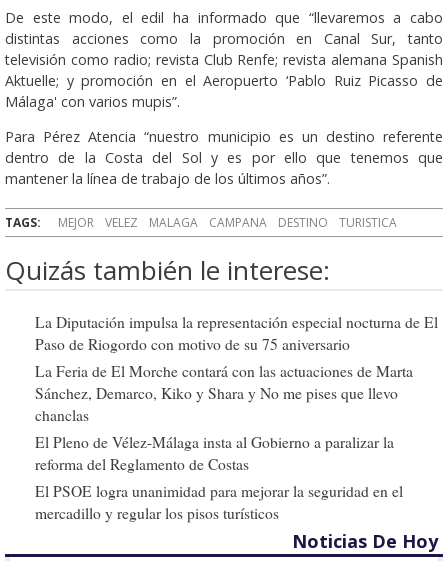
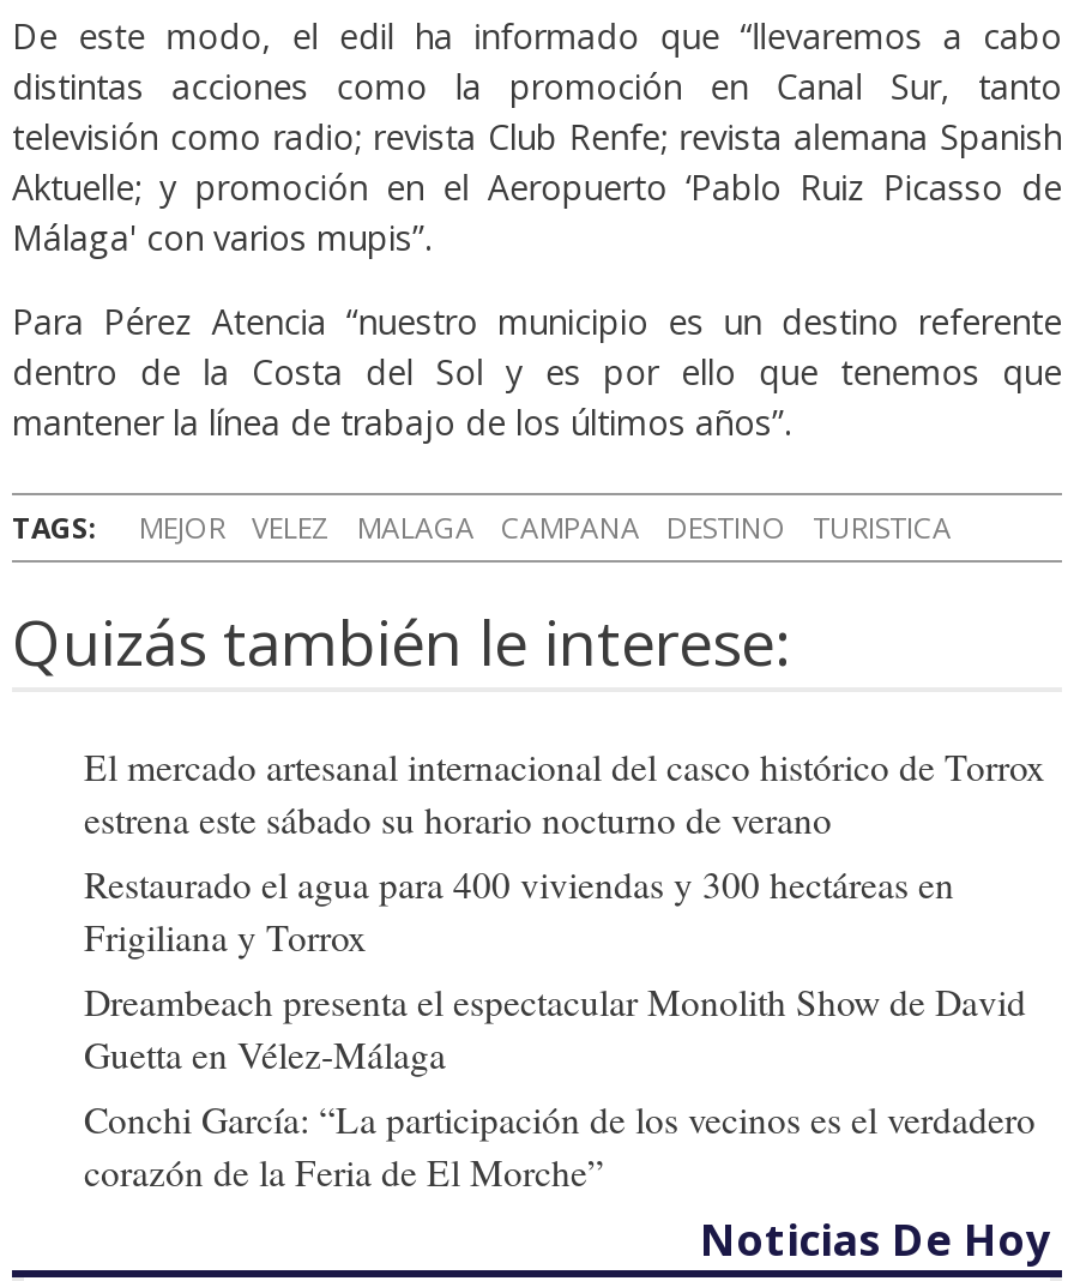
- La Diputación impulsa la representación especial nocturna de El
- Paso de Riogordo con motivo de su 75 aniversario
- La Feria de El Morche contará con las actuaciones de Marta
- Sánchez, Demarco, Kiko y Shara y No me pises que llevo
- chanclas
- El Pleno de Vélez-Málaga insta al Gobierno a paralizar la
- reforma del Reglamento de Costas
- El PSOE logra unanimidad para mejorar la seguridad en el
- mercadillo y regular los pisos turísticos
+ El mercado artesanal internacional del casco histórico de Torrox
+ estrena este sábado su horario nocturno de verano
+ Restaurado el agua para 400 viviendas y 300 hectáreas en
+ Frigiliana y Torrox
+ Dreambeach presenta el espectacular Monolith Show de David
+ Guetta en Vélez-Málaga
+ Conchi García: “La participación de los vecinos es el verdadero
+ corazón de la Feria de El Morche”
